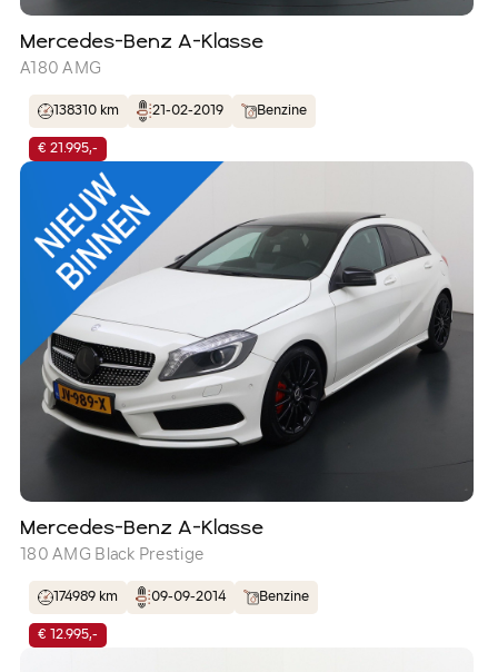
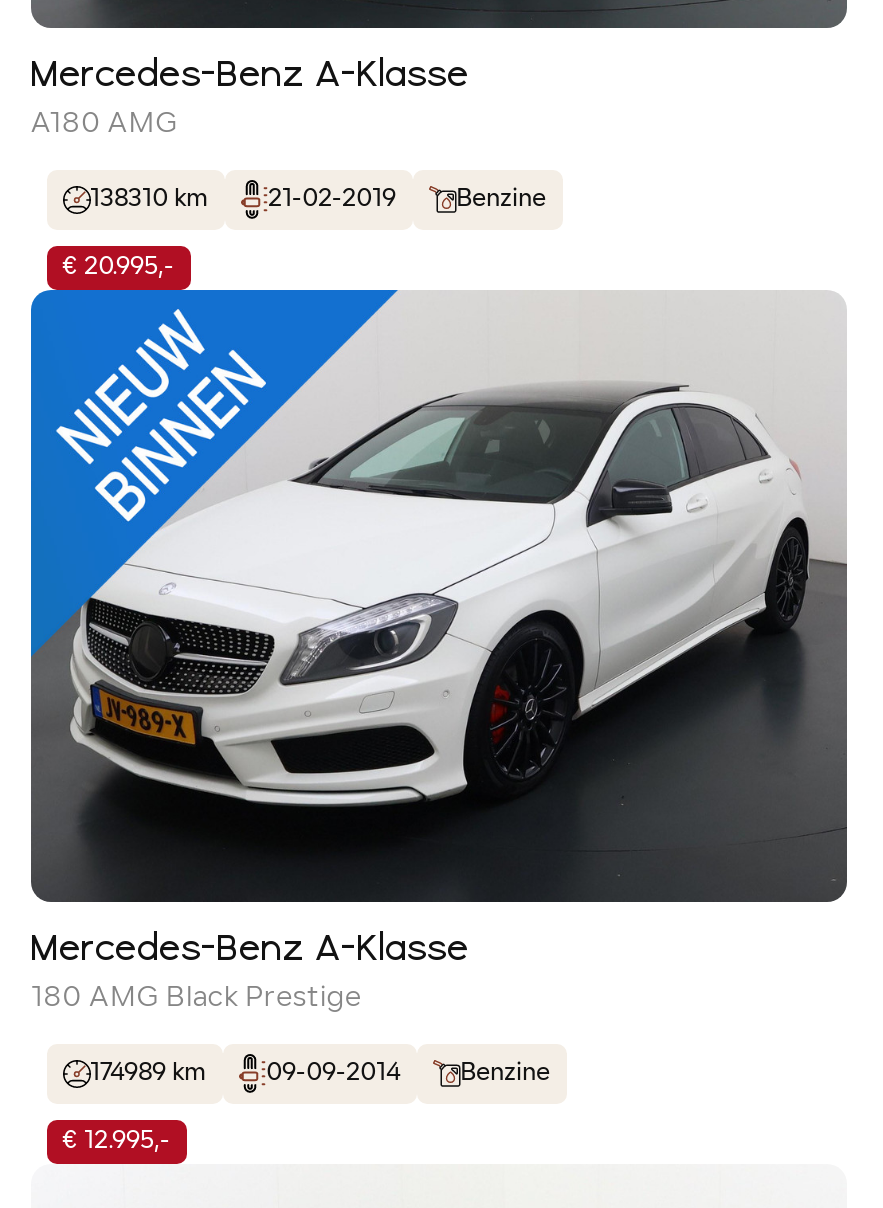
- € 21.995,-
+ € 20.995,-
